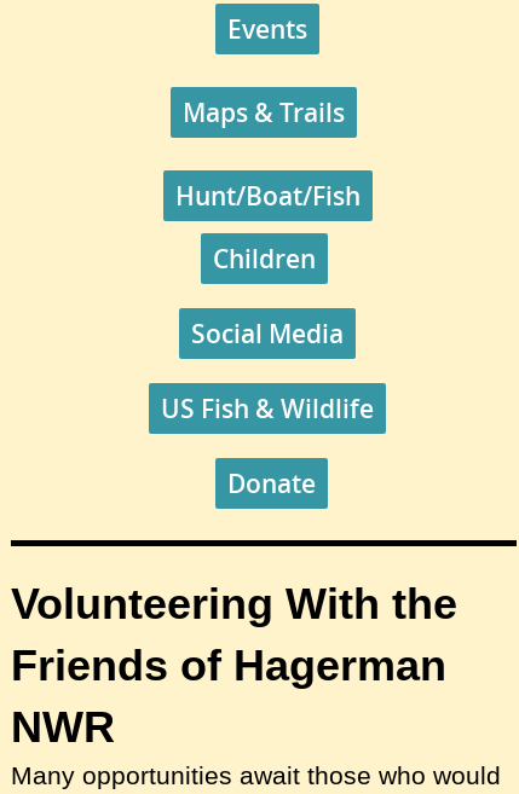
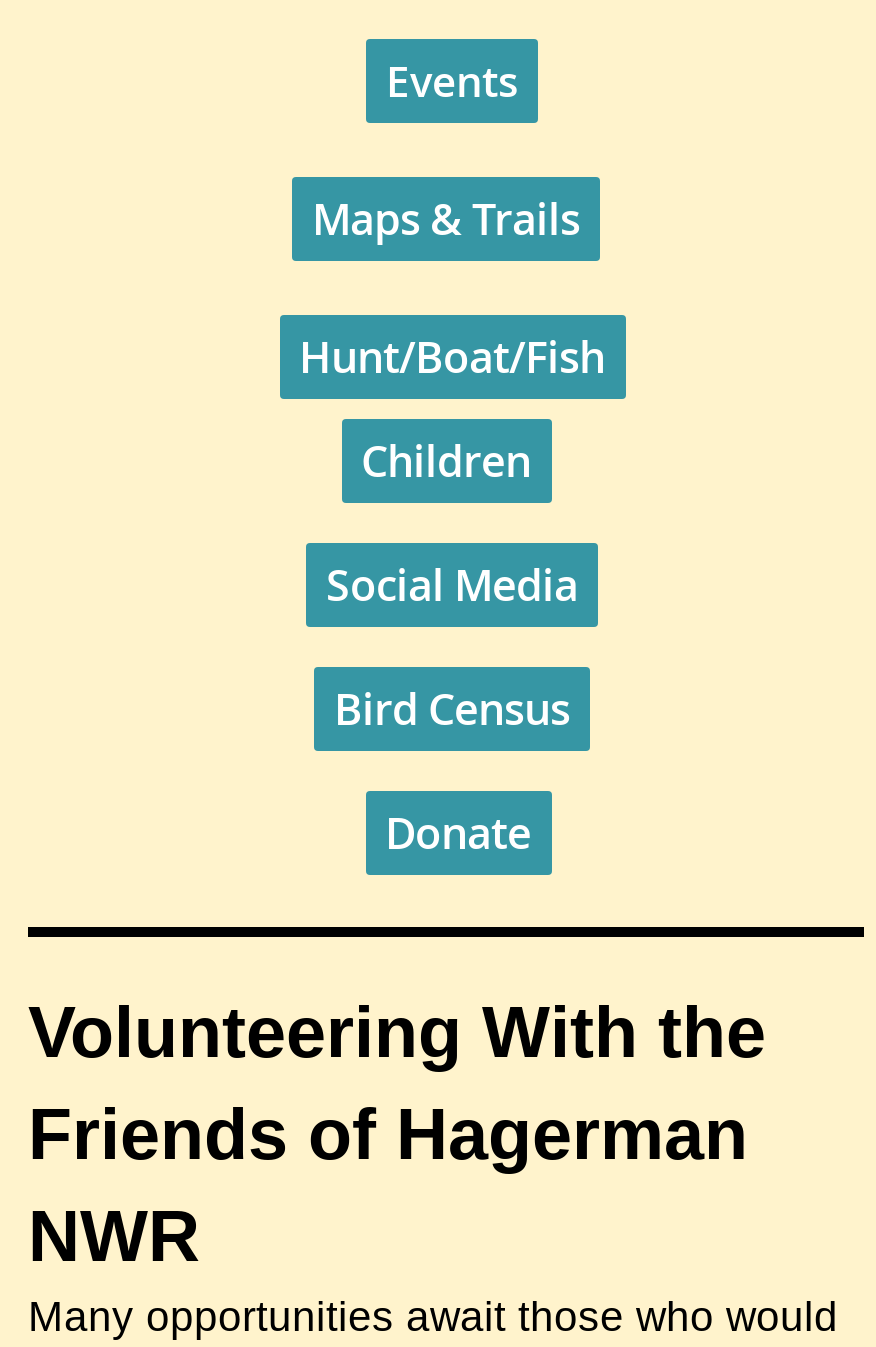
- US Fish & Wildlife
+ Bird Census
